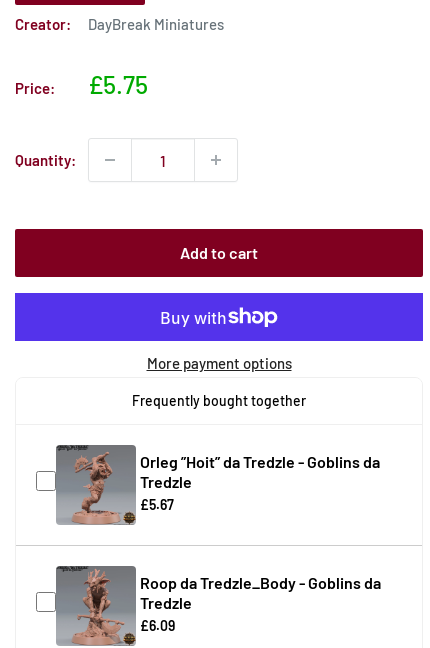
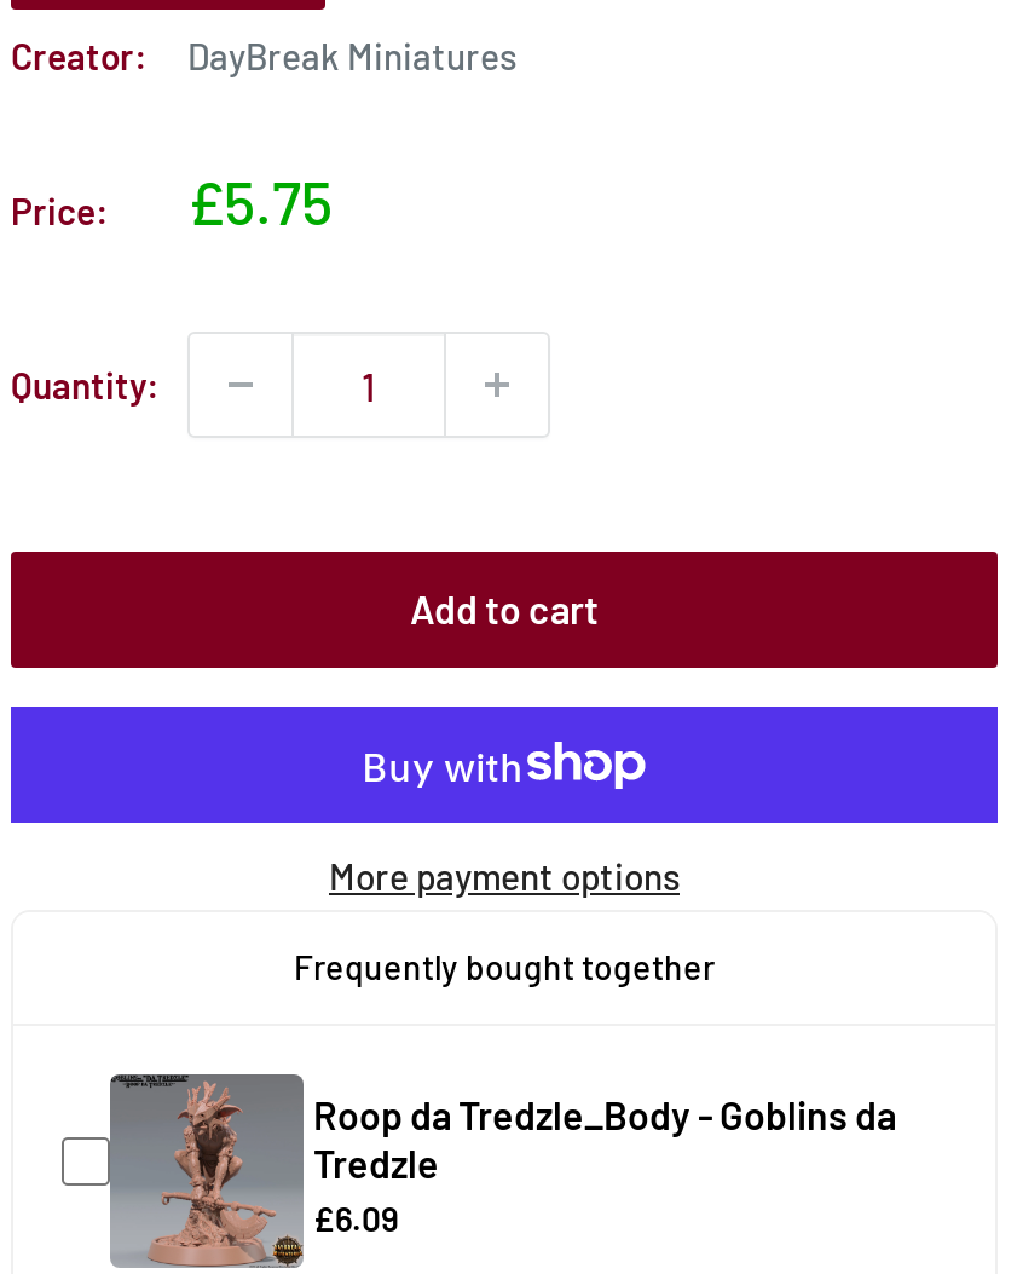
- [image]
- Orleg ”Hoit” da Tredzle - Goblins da
- Tredzle
- £5.67
